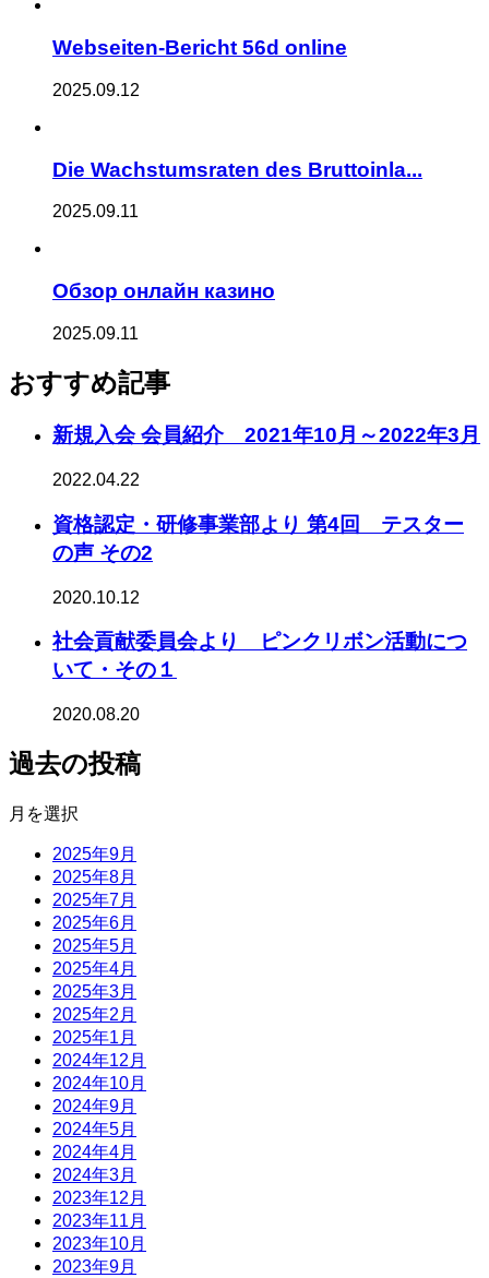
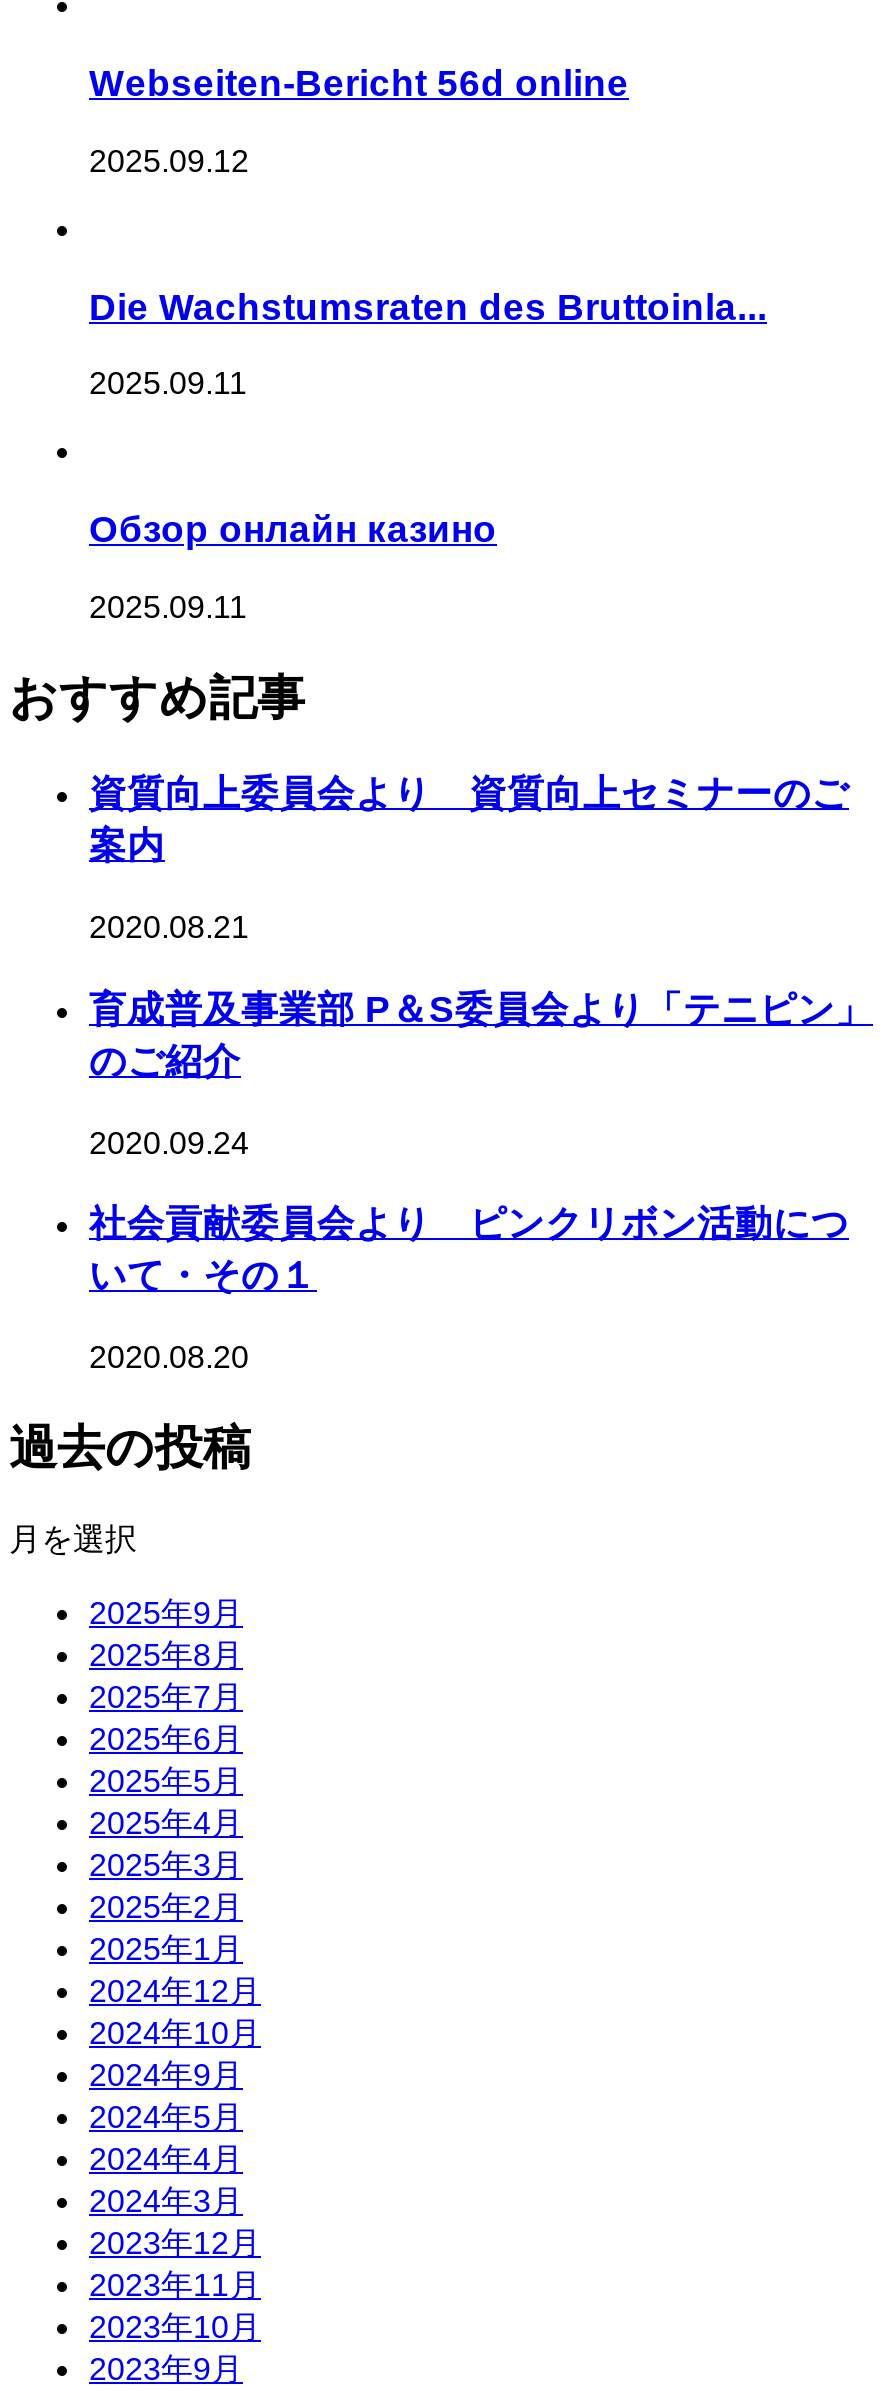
- 新規入会 会員紹介 2021年10月～2022年3月
+ 資質向上委員会より 資質向上セミナーのご
+ 案内

- 2022.04.22
+ 2020.08.21

- 資格認定・研修事業部より 第4回 テスター
- の声 その2
+ 育成普及事業部 P＆S委員会より「テニピン」
+ のご紹介

- 2020.10.12
+ 2020.09.24
